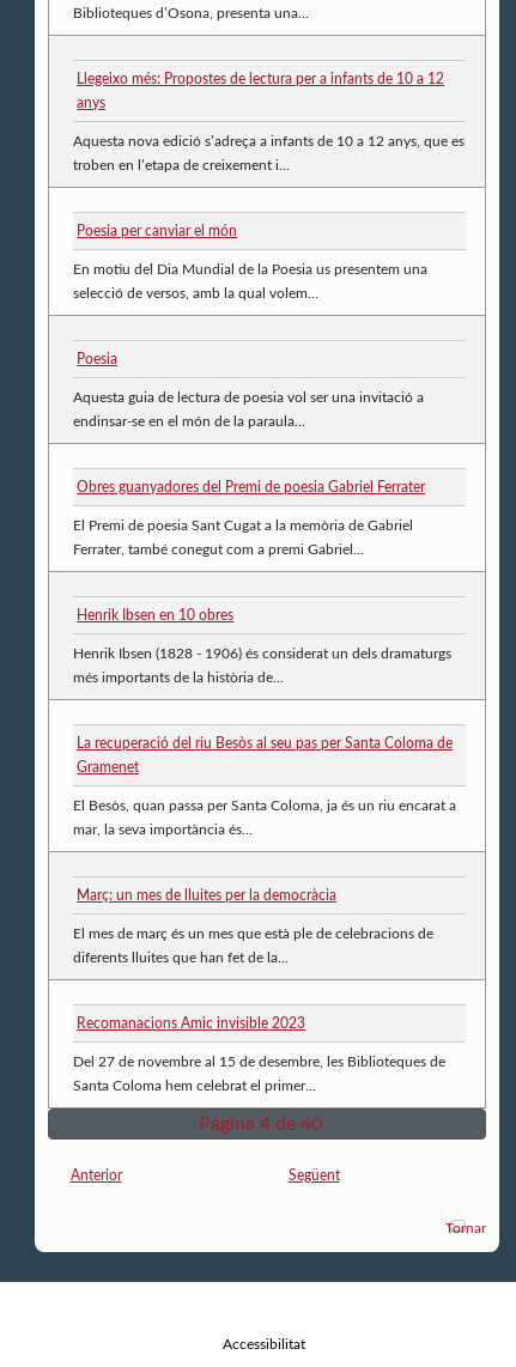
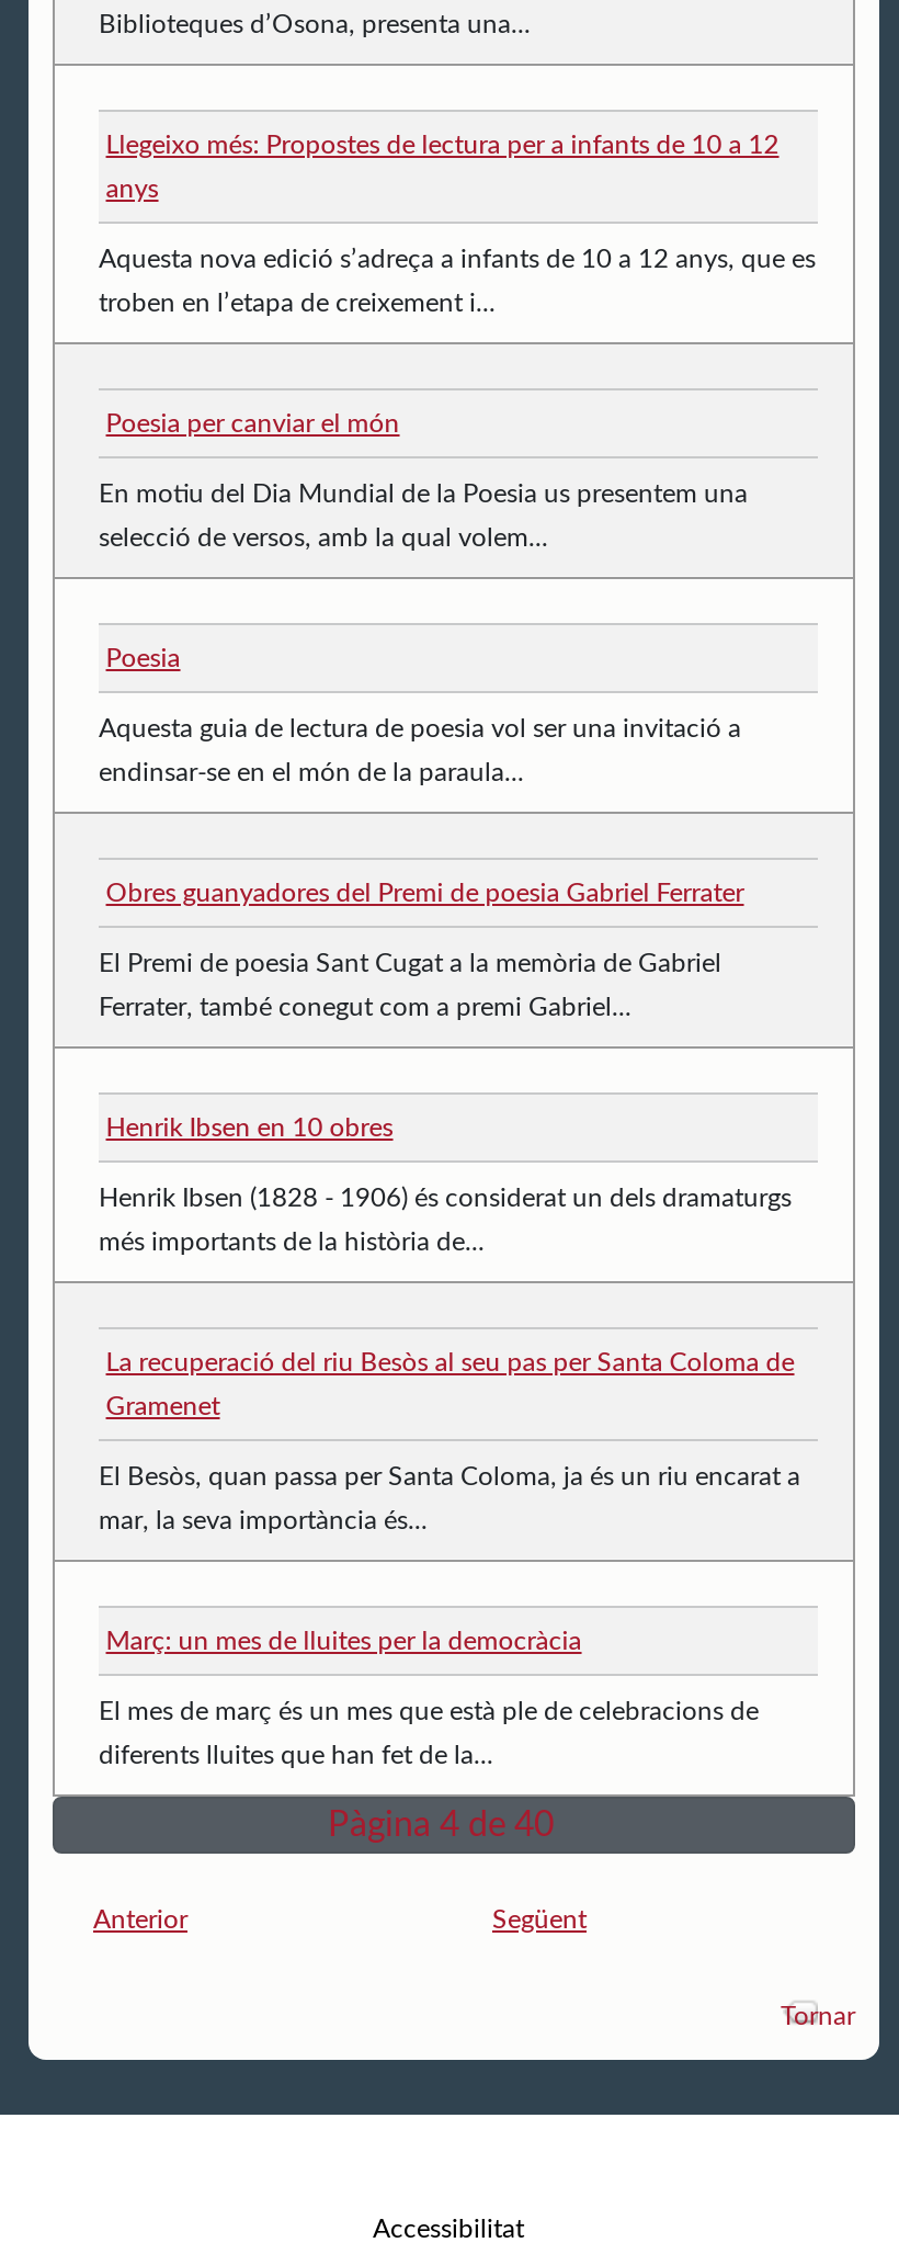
- Recomanacions Amic invisible 2023
- Del 27 de novembre al 15 de desembre, les Biblioteques de
- Santa Coloma hem celebrat el primer...
